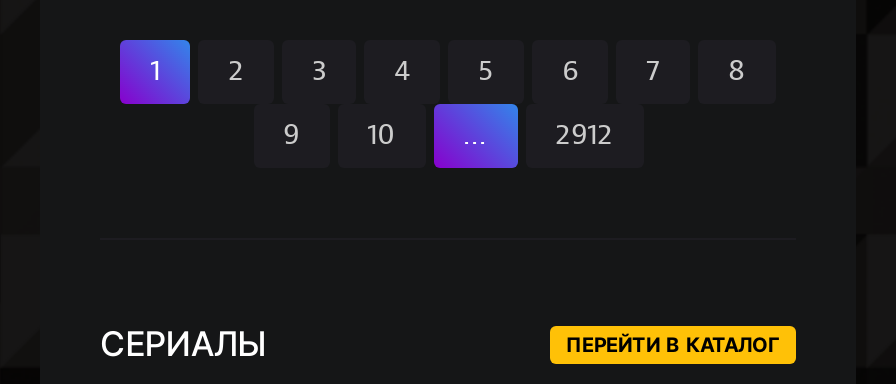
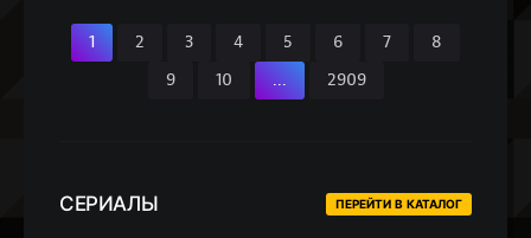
- 2912
+ 2909
